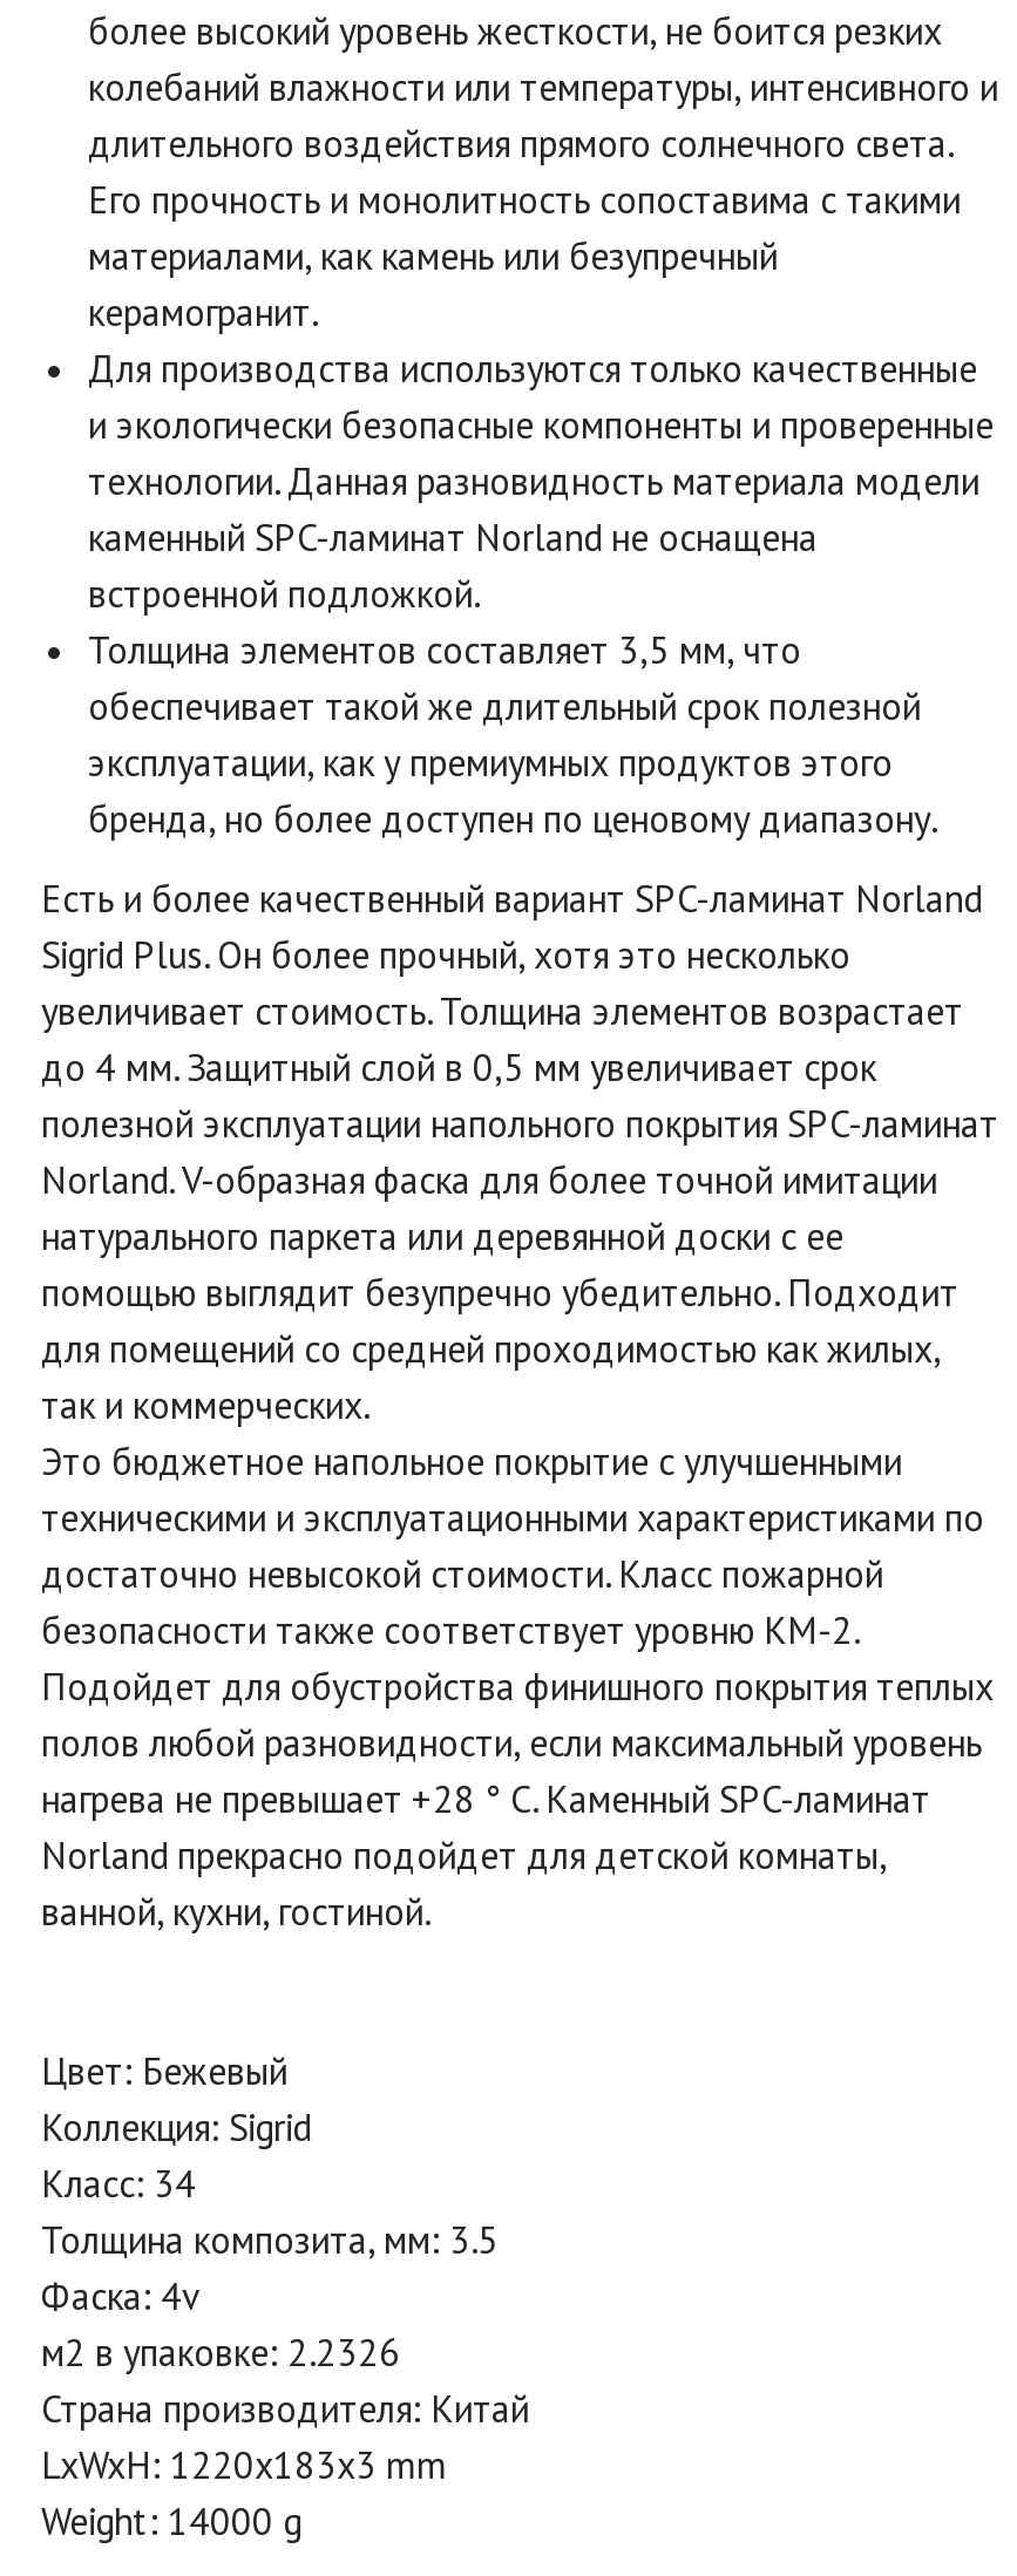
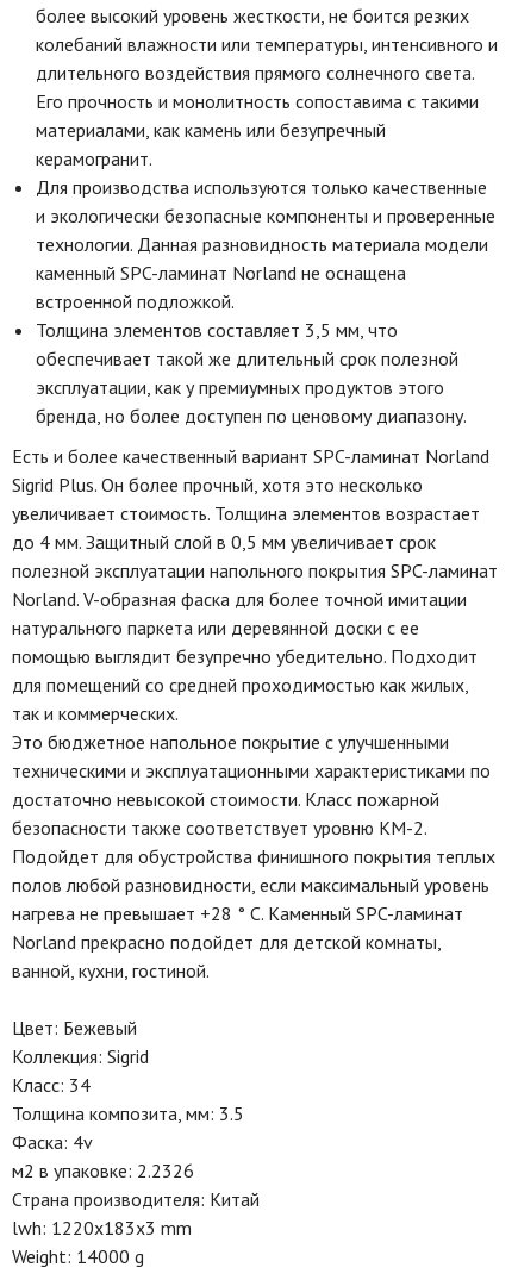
- LxWxH: 1220x183x3 mm
+ lwh: 1220x183x3 mm
